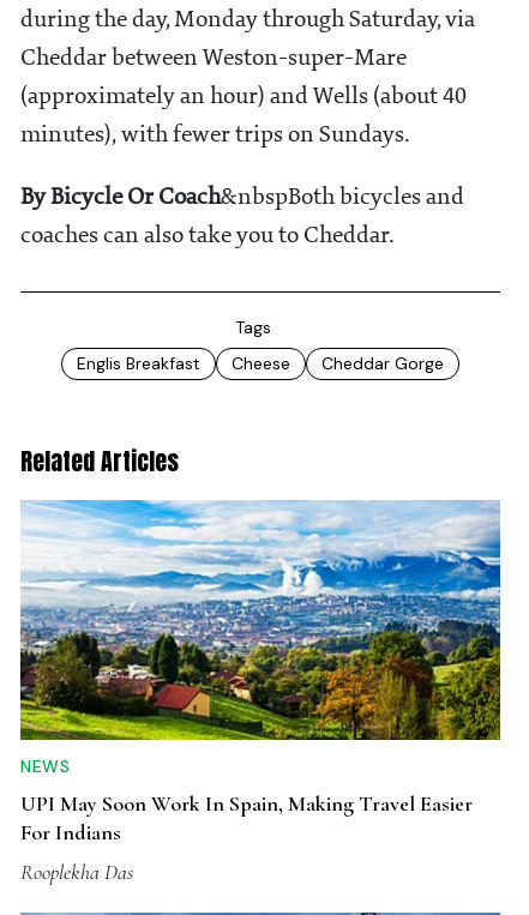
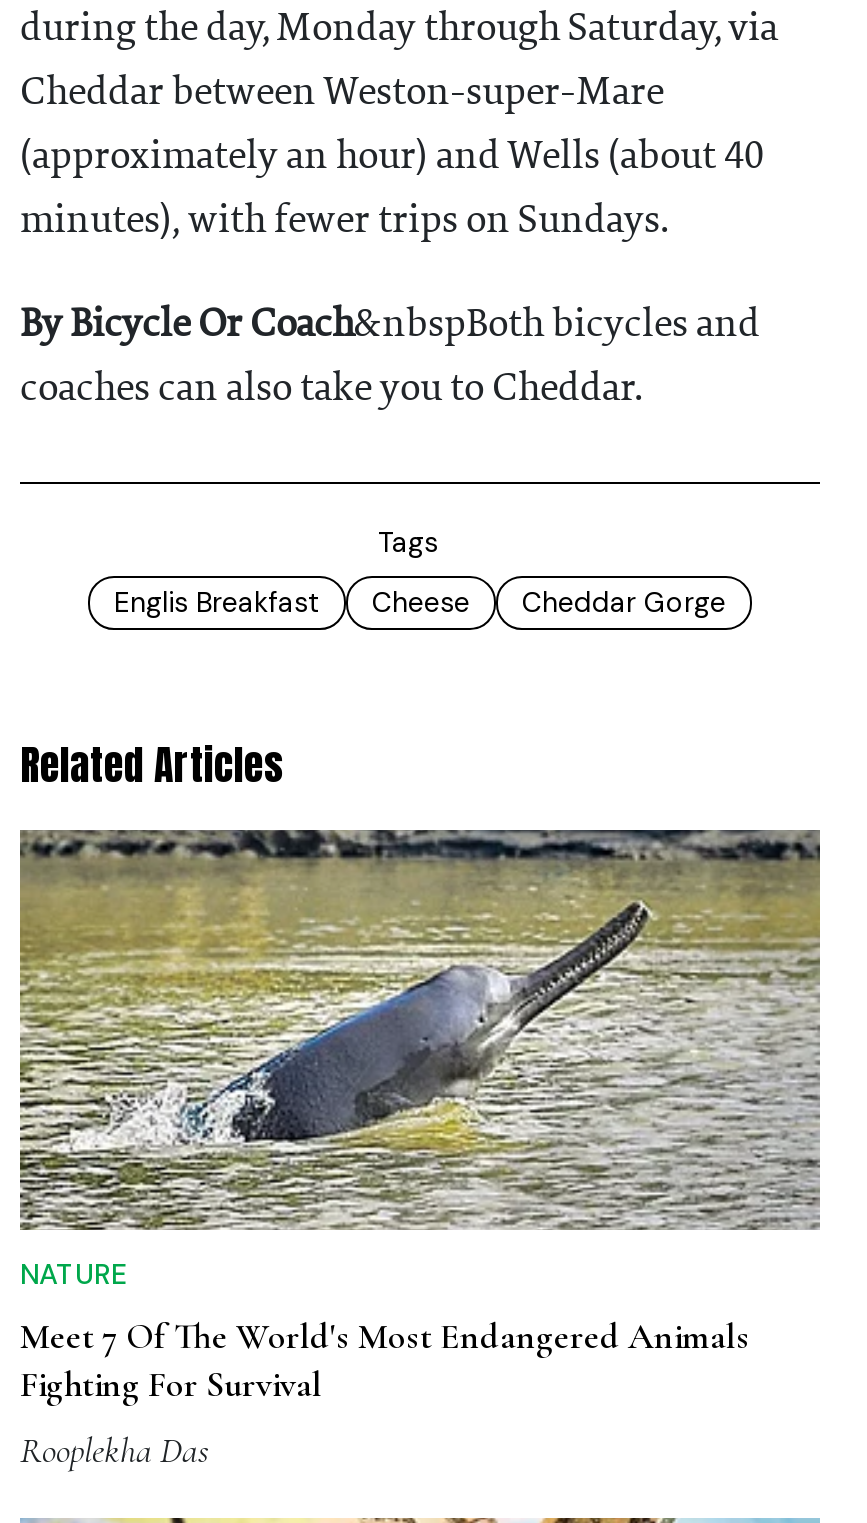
- [image]
- NEWS
+ [image]
+ NATURE

- UPI May Soon Work In Spain, Making Travel Easier
- For Indians
+ Meet 7 Of The World's Most Endangered Animals
+ Fighting For Survival
